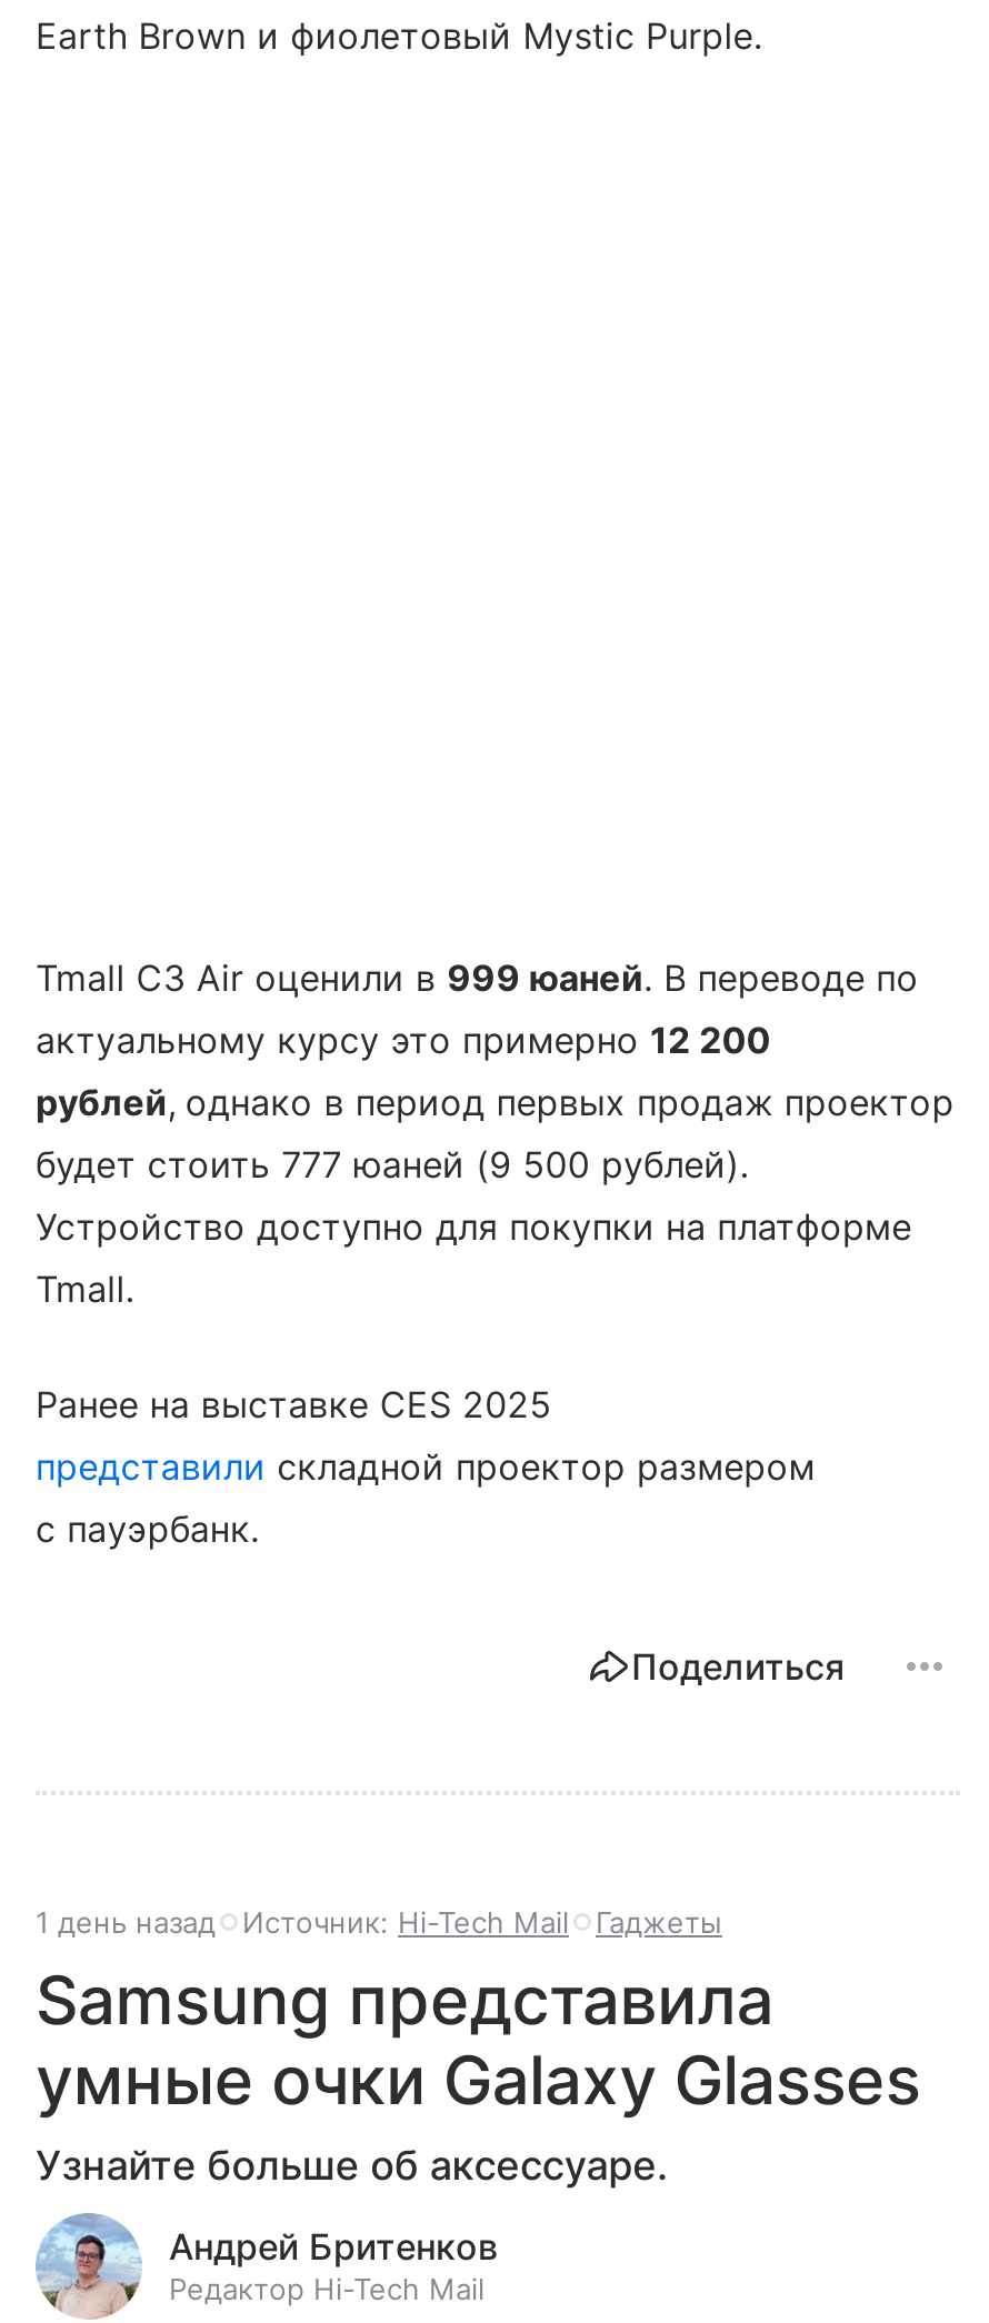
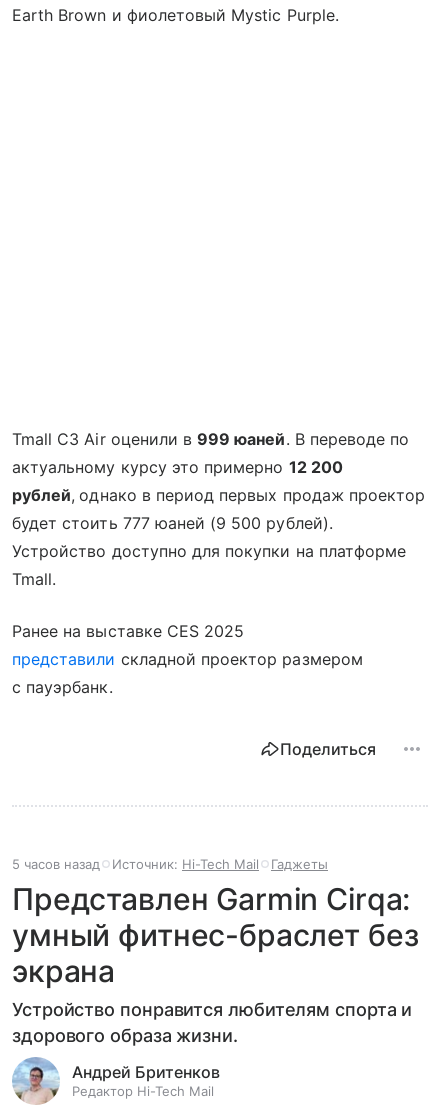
- 1 день назад Источник: Hi-Tech Mail Гаджеты
+ 5 часов назад Источник: Hi-Tech Mail Гаджеты

- Samsung представила
- умные очки Galaxy Glasses
- Узнайте больше об аксессуаре.
+ Представлен Garmin Cirqa:
+ умный фитнес-браслет без
+ экрана
+ Устройство понравится любителям спорта и
+ здорового образа жизни.
